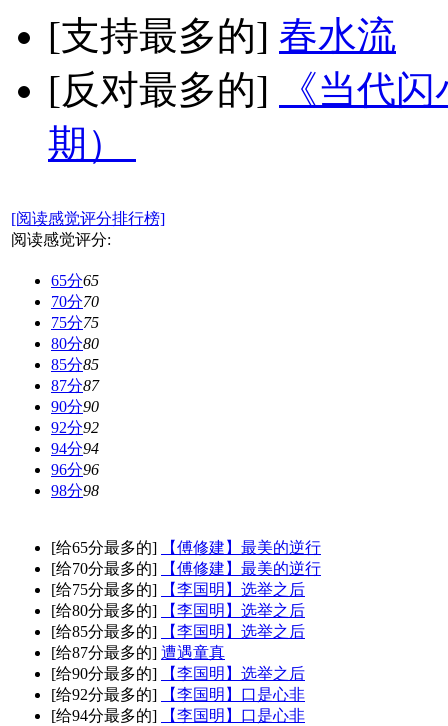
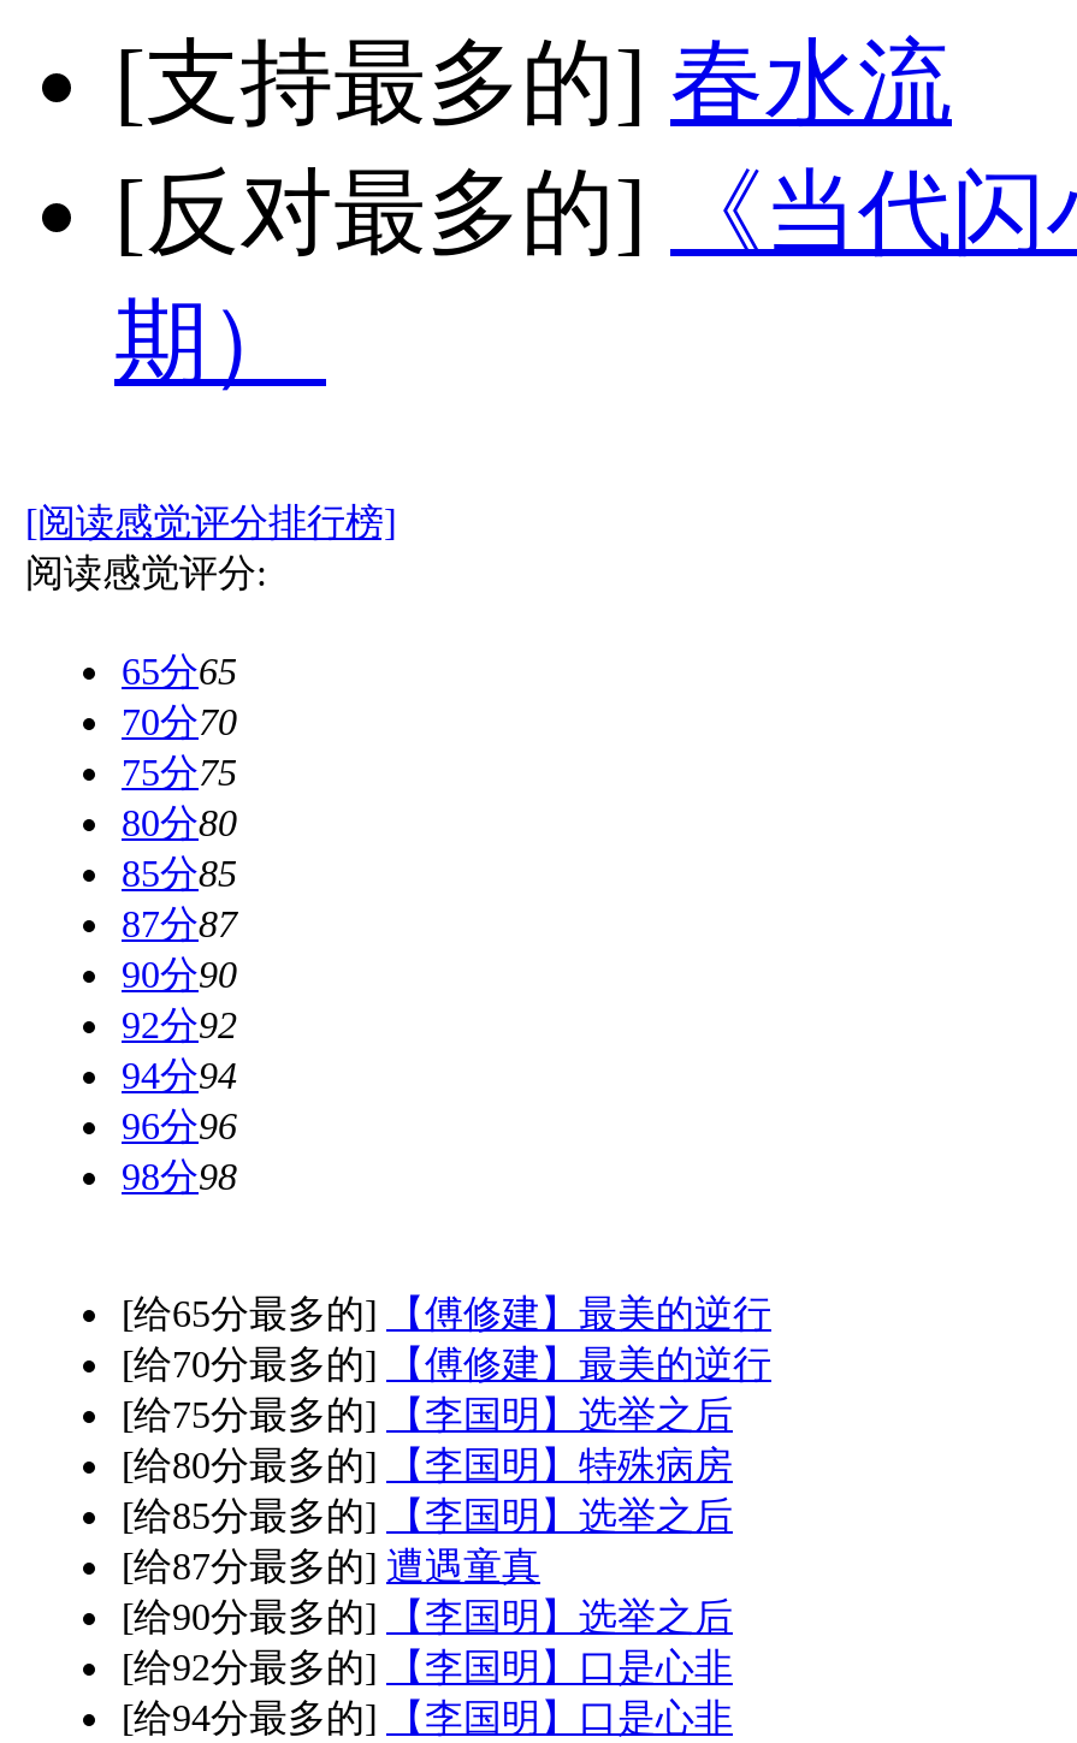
- [给80分最多的]【李国明】选举之后
+ [给80分最多的]【李国明】特殊病房
